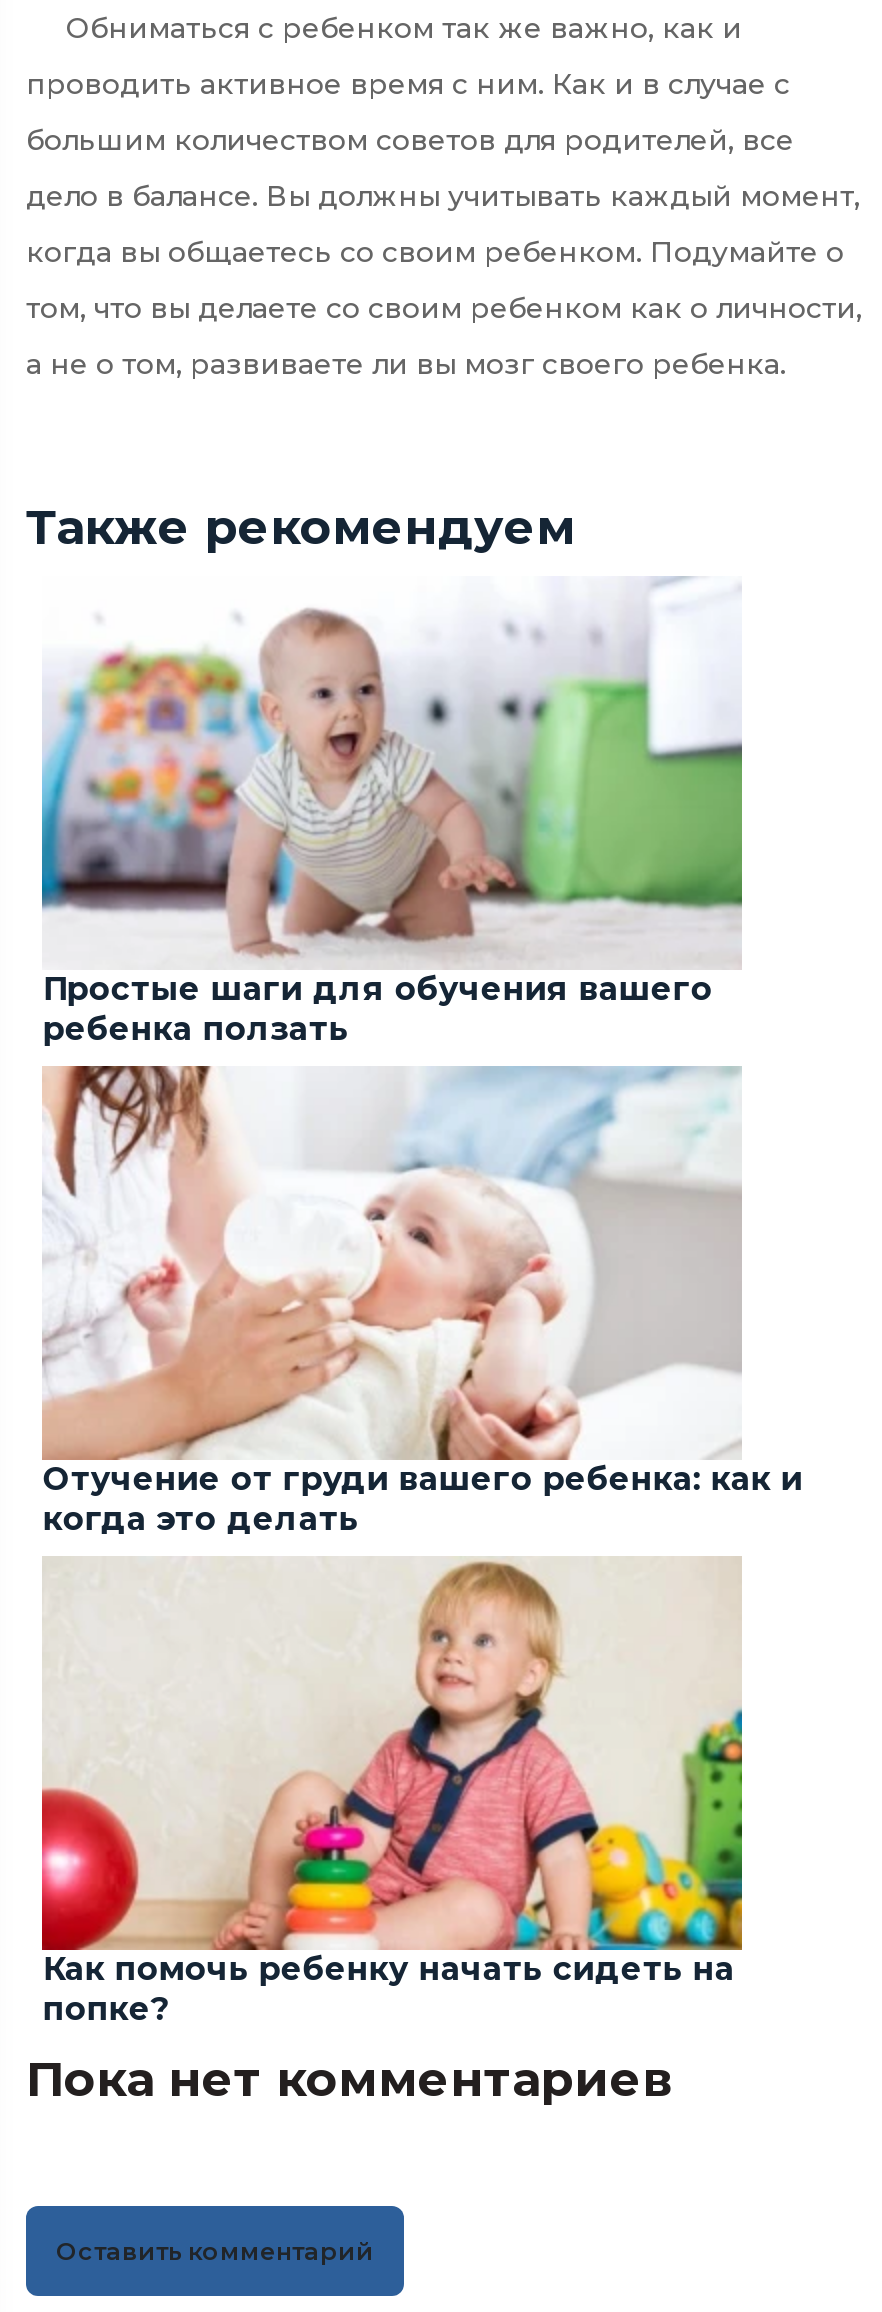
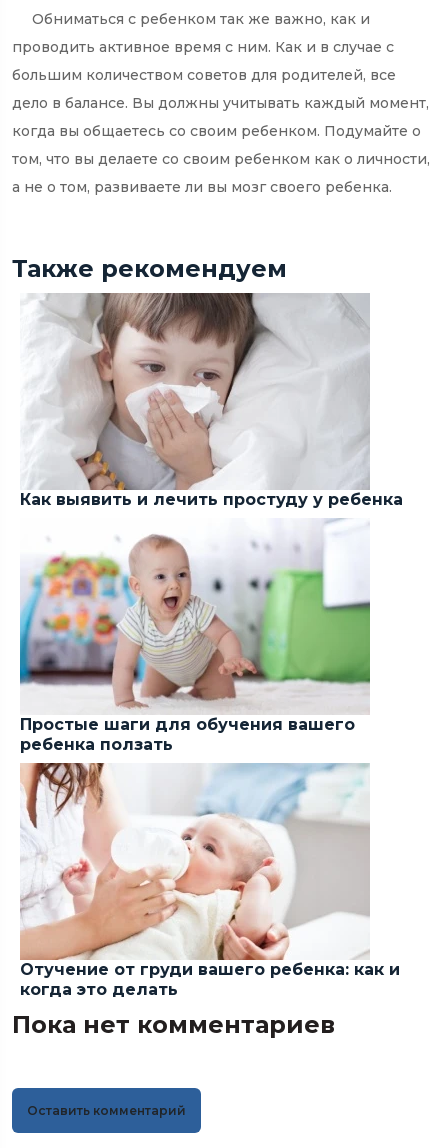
+ [image]
+ Как выявить и лечить простуду у ребенка

moved down: [image] | Простые шаги для обучения вашего | ребенка ползать | Отучение от груди вашего ребенка: как и | когда это делать

- [image]
- Как помочь ребенку начать сидеть на
- попке?
